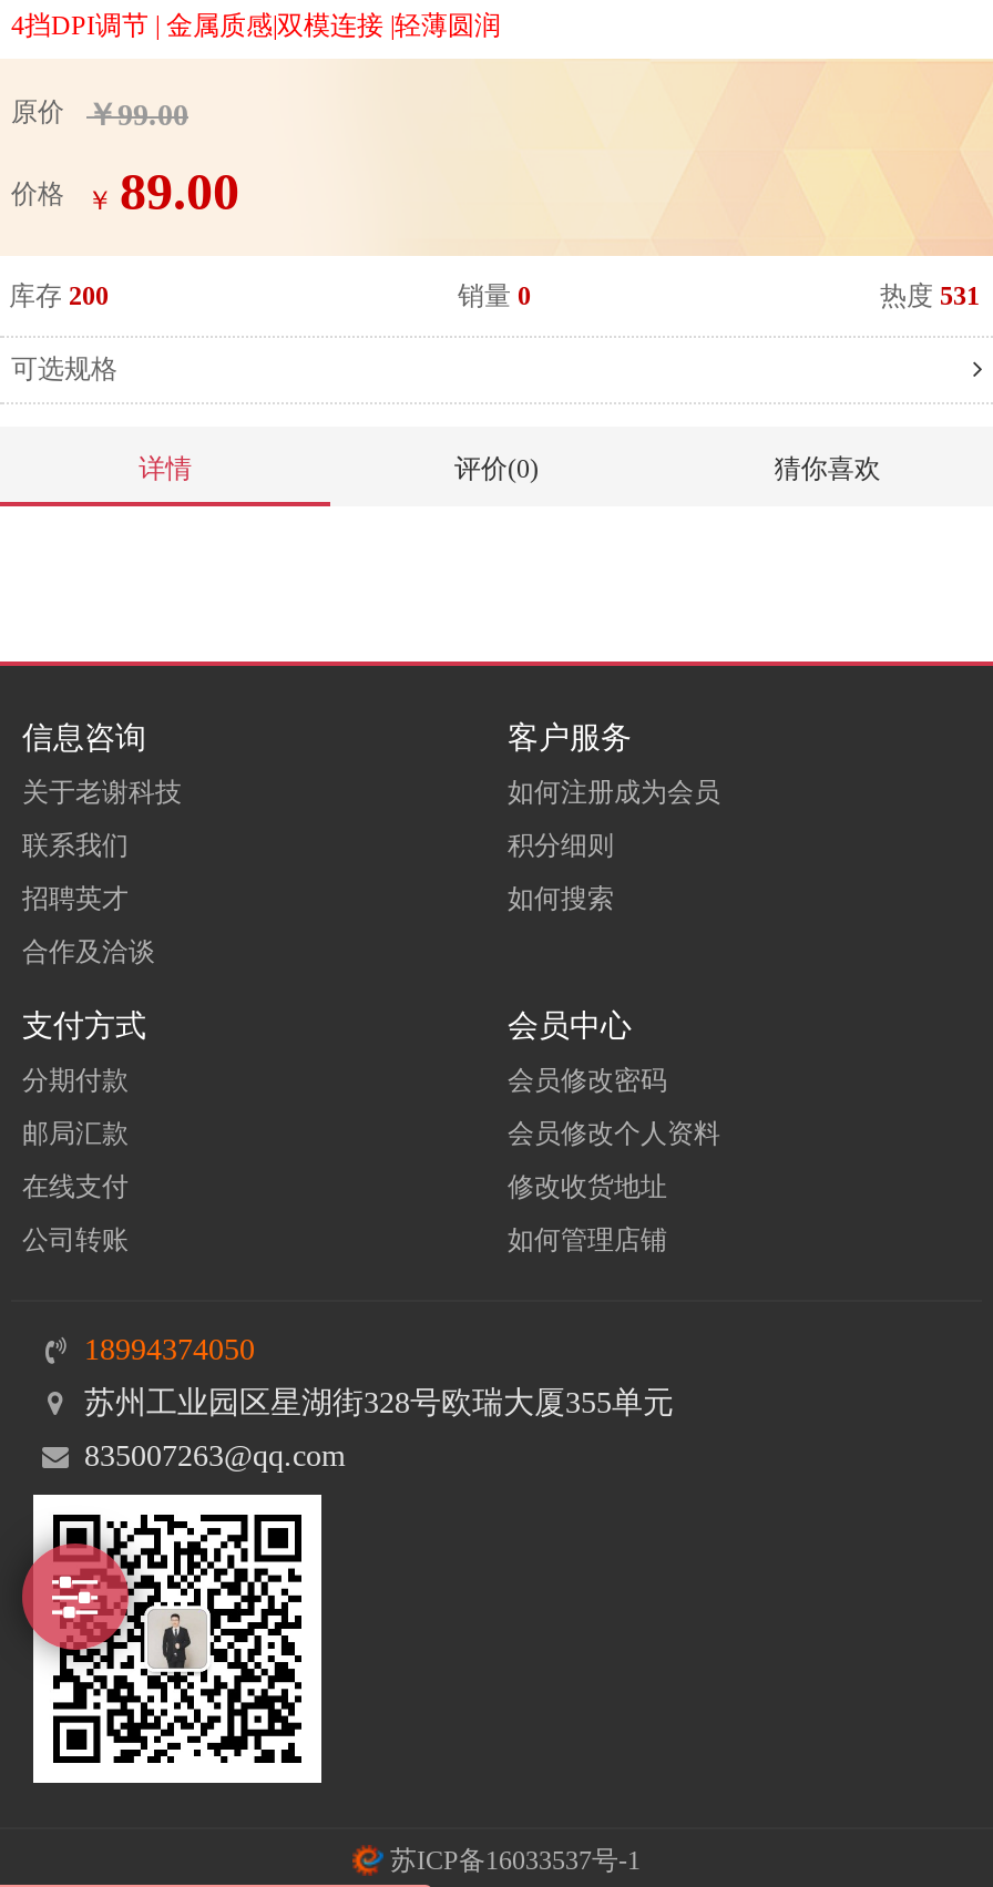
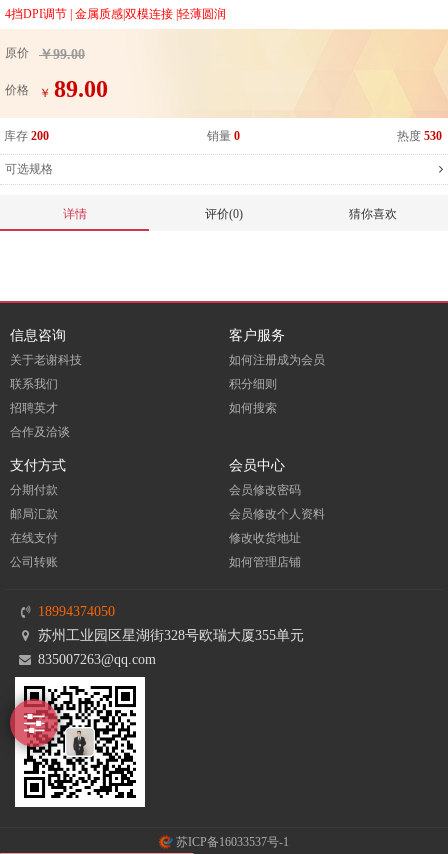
- 热度 531
+ 热度 530
